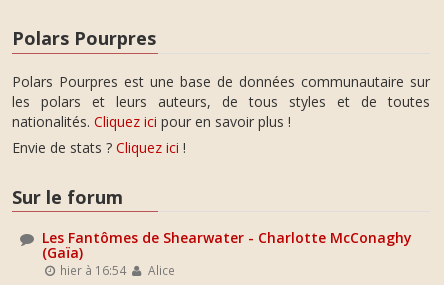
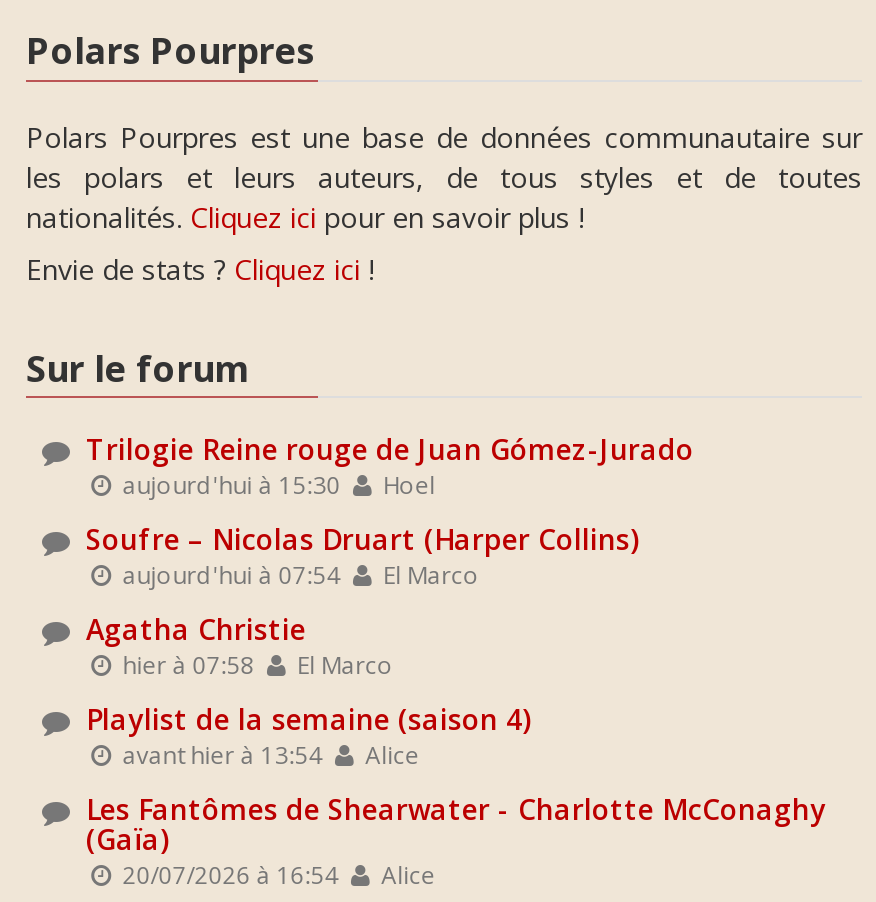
+ Trilogie Reine rouge de Juan Gómez-Jurado
+ aujourd'hui à 15:30
+ Hoel
+ Soufre – Nicolas Druart (Harper Collins)
+ aujourd'hui à 07:54
+ El Marco
+ Agatha Christie
+ hier à 07:58
+ El Marco
+ Playlist de la semaine (saison 4)
+ avant hier à 13:54
+ Alice

- hier à 16:54 Alice
+ 20/07/2026 à 16:54 Alice
